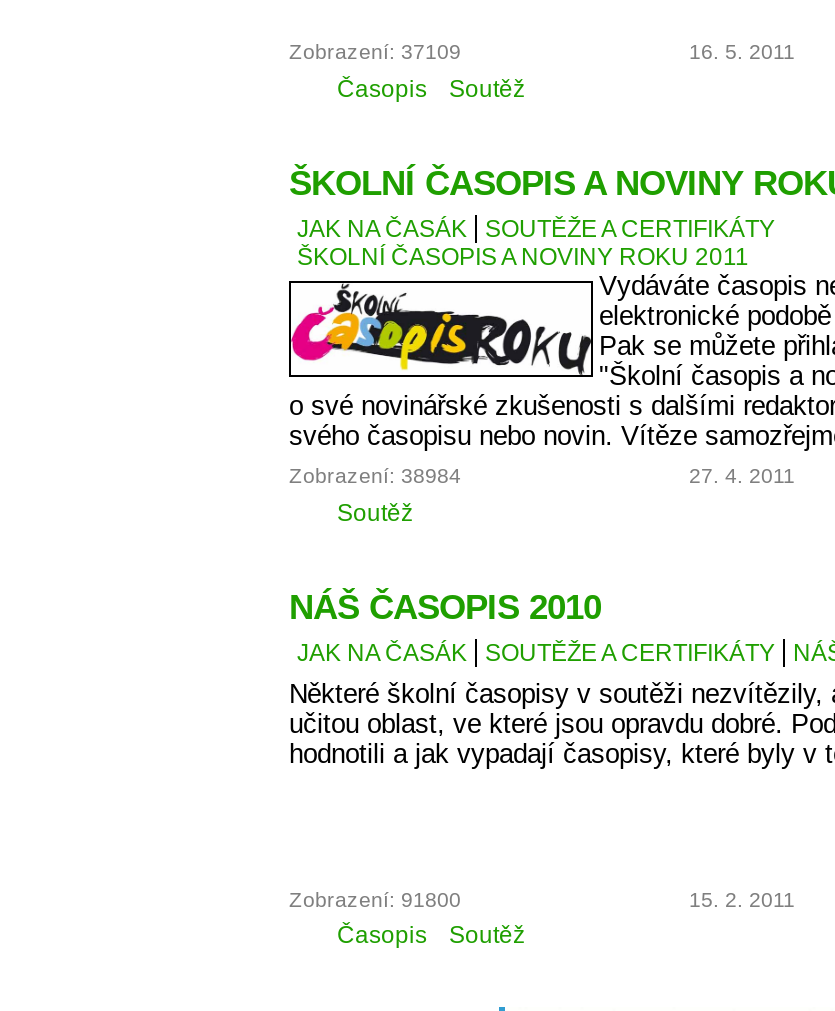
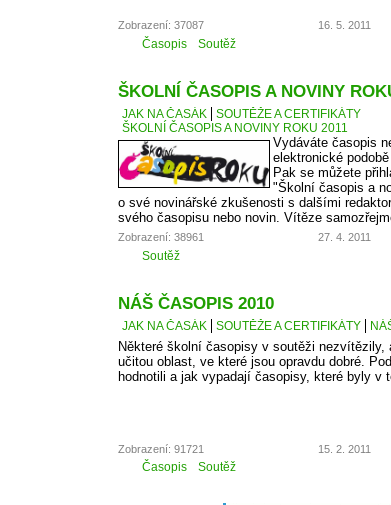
- Zobrazení: 37109
+ Zobrazení: 37087

- Zobrazení: 38984
+ Zobrazení: 38961

- Zobrazení: 91800
+ Zobrazení: 91721
